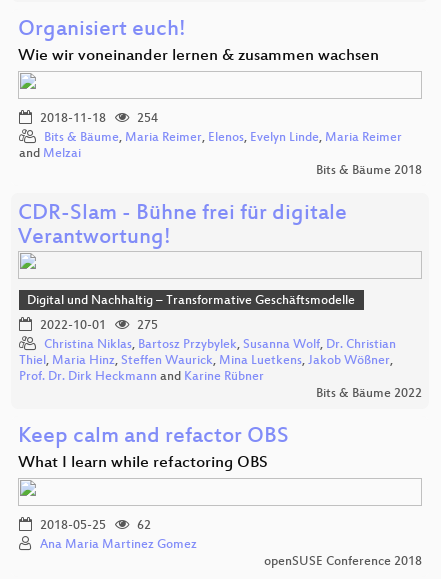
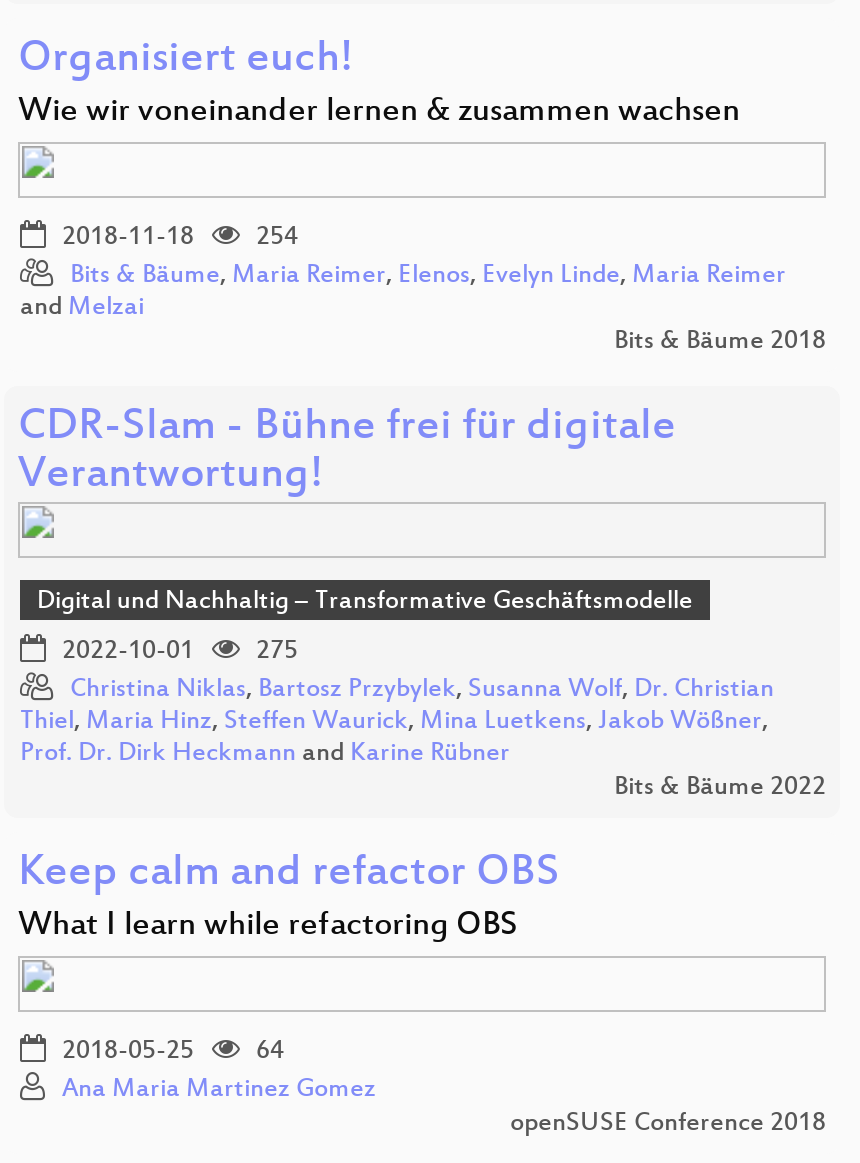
- 2018-05-25 62
+ 2018-05-25 64
